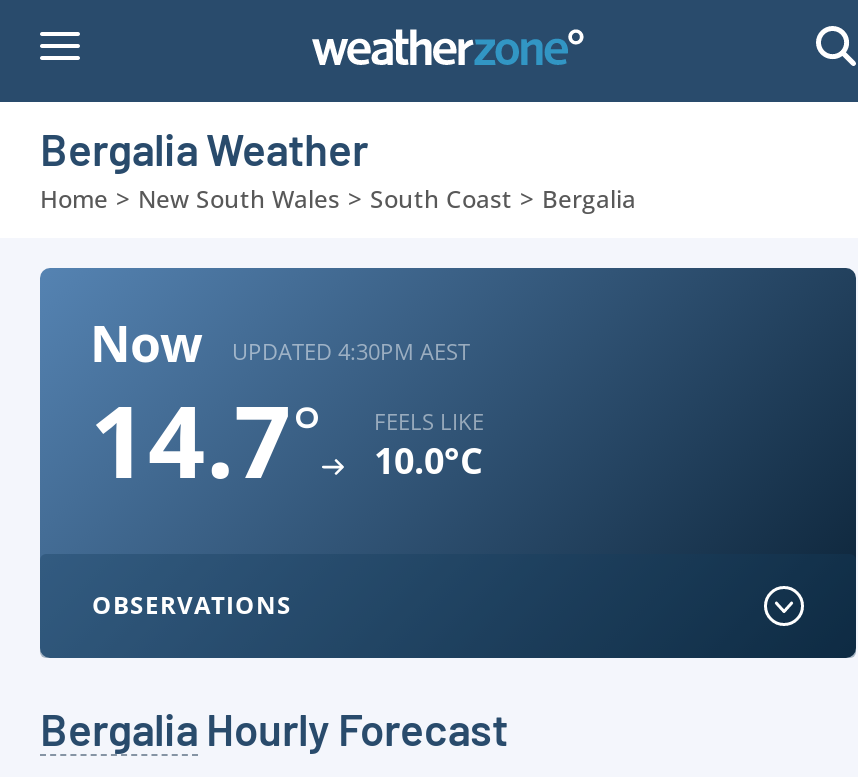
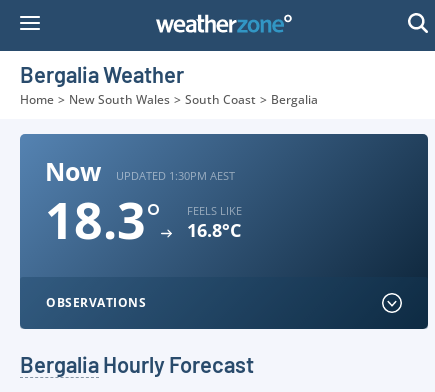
- UPDATED 4:30PM AEST
+ UPDATED 1:30PM AEST

- 14.7°
+ 18.3°

- 10.0°C
+ 16.8°C
